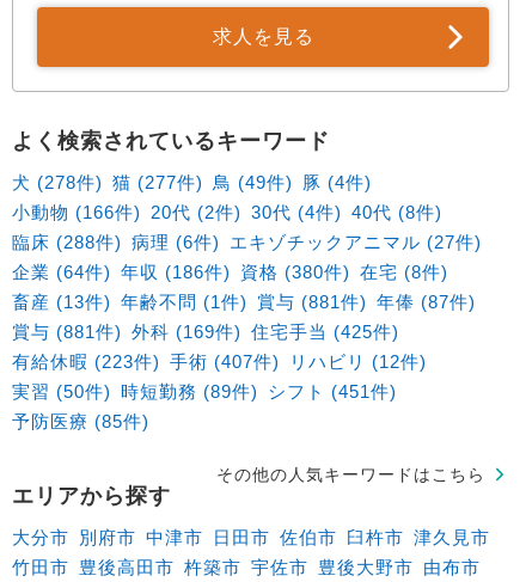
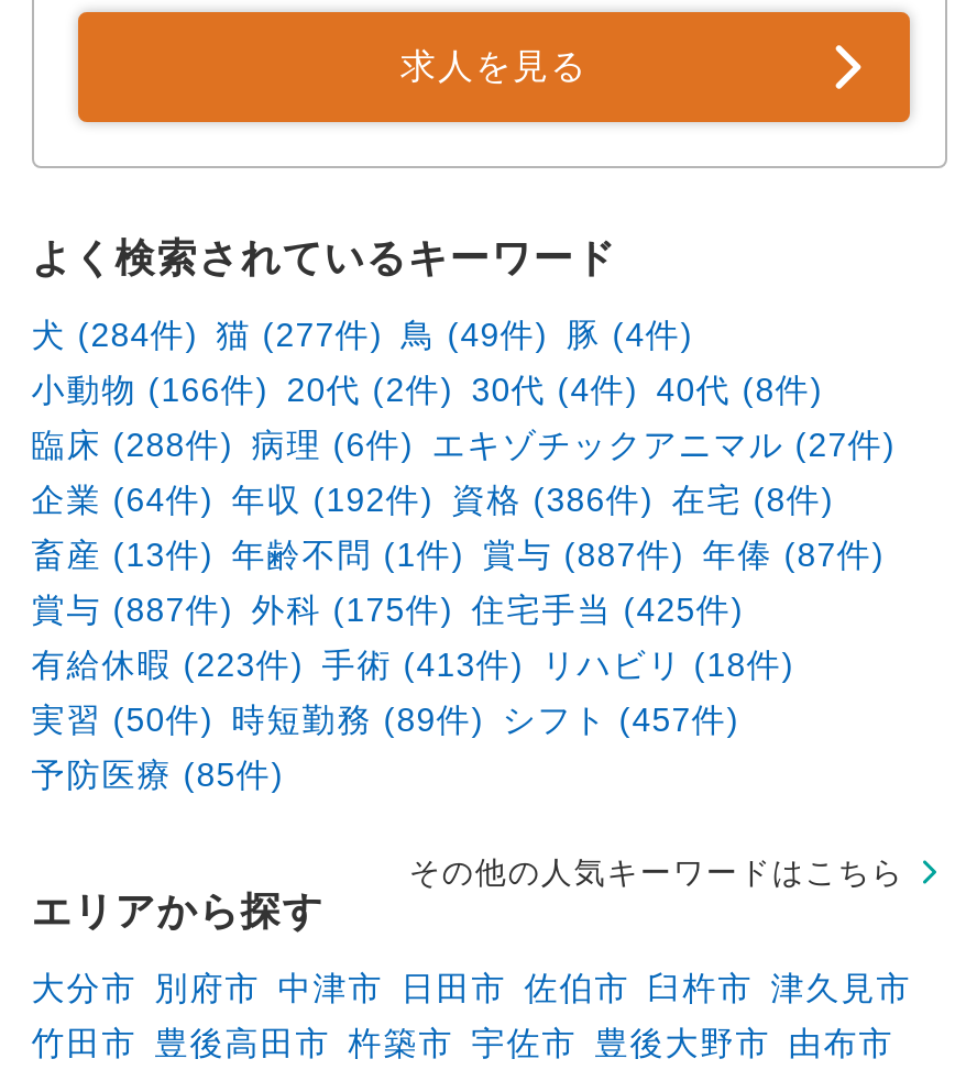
- 犬 (278件) 猫 (277件) 鳥 (49件) 豚 (4件)
+ 犬 (284件) 猫 (277件) 鳥 (49件) 豚 (4件)

- 企業 (64件) 年収 (186件) 資格 (380件) 在宅 (8件)
+ 企業 (64件) 年収 (192件) 資格 (386件) 在宅 (8件)

- 畜産 (13件) 年齢不問 (1件) 賞与 (881件) 年俸 (87件)
+ 畜産 (13件) 年齢不問 (1件) 賞与 (887件) 年俸 (87件)

- 賞与 (881件) 外科 (169件) 住宅手当 (425件)
+ 賞与 (887件) 外科 (175件) 住宅手当 (425件)

- 有給休暇 (223件) 手術 (407件) リハビリ (12件)
+ 有給休暇 (223件) 手術 (413件) リハビリ (18件)

- 実習 (50件) 時短勤務 (89件) シフト (451件)
+ 実習 (50件) 時短勤務 (89件) シフト (457件)
